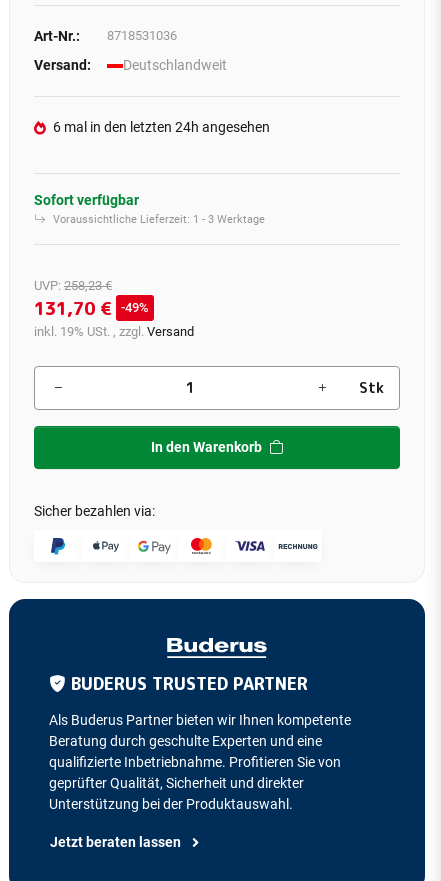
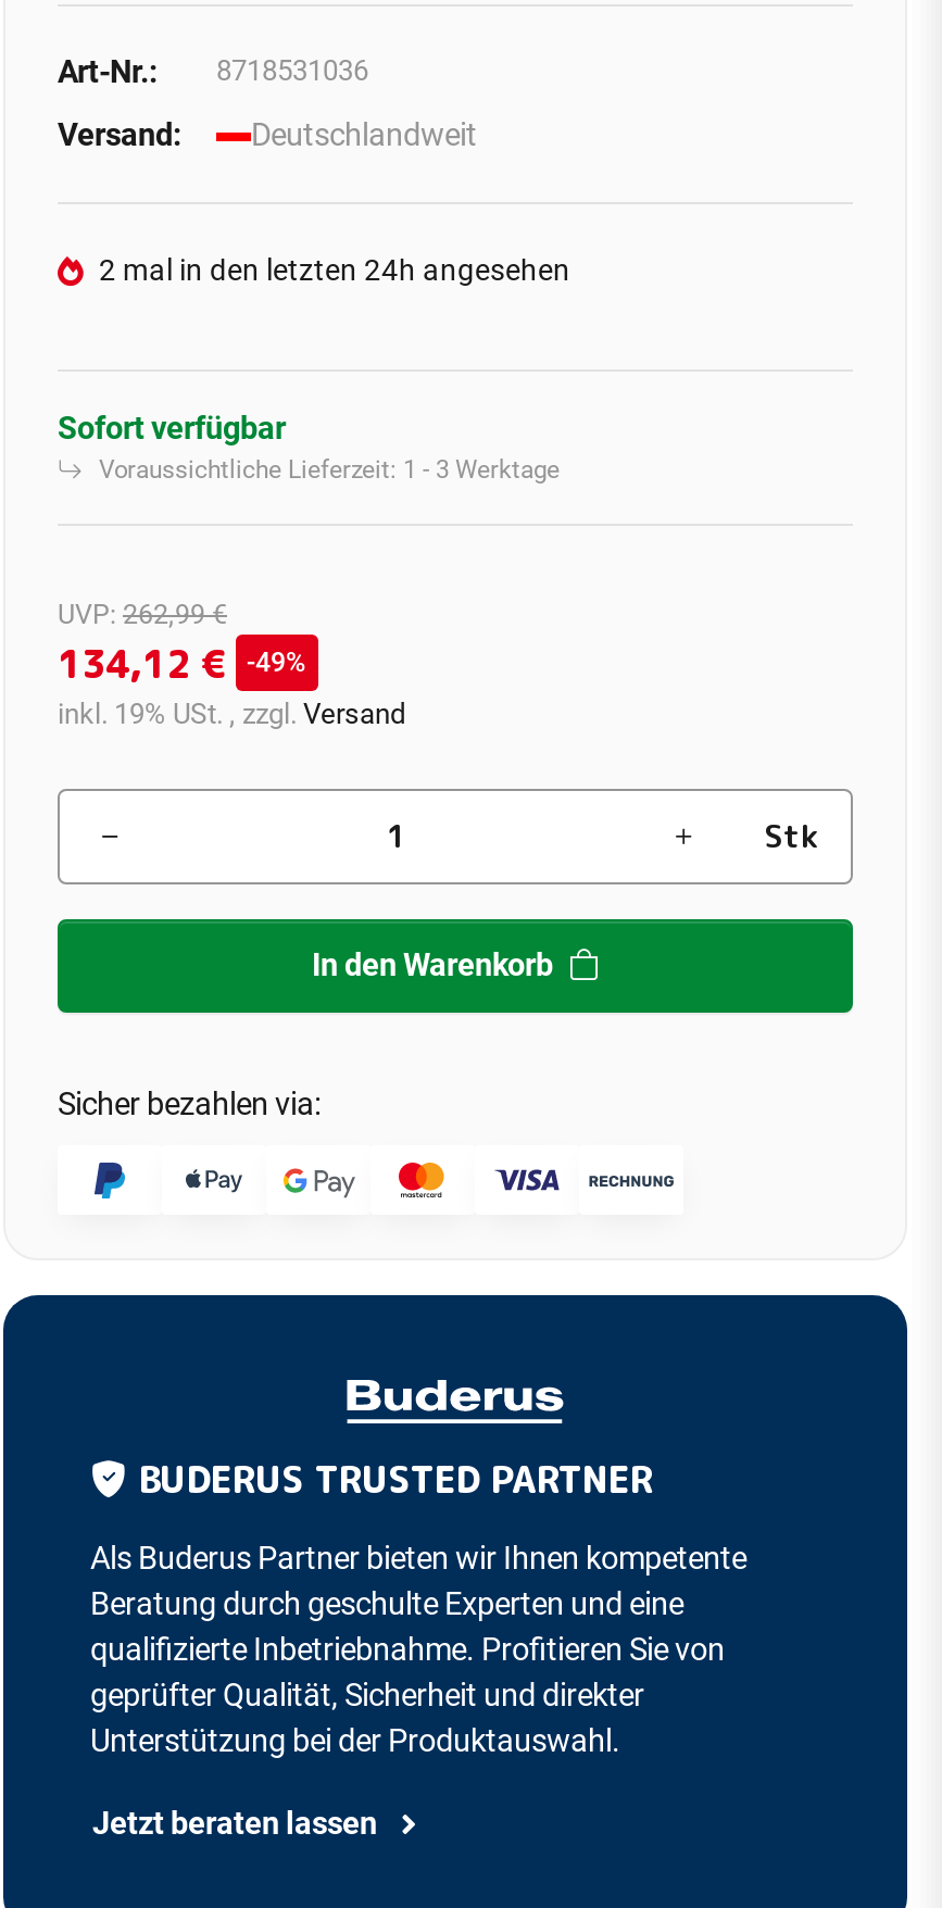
- 6 mal in den letzten 24h angesehen
+ 2 mal in den letzten 24h angesehen

- UVP: 258,23 €
+ UVP: 262,99 €

- 131,70 € 49%
+ 134,12 € 49%
